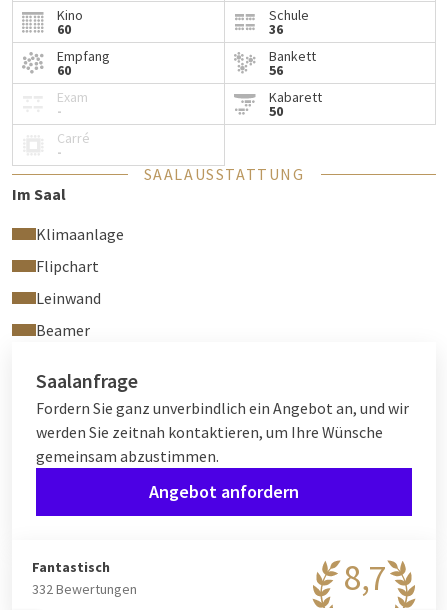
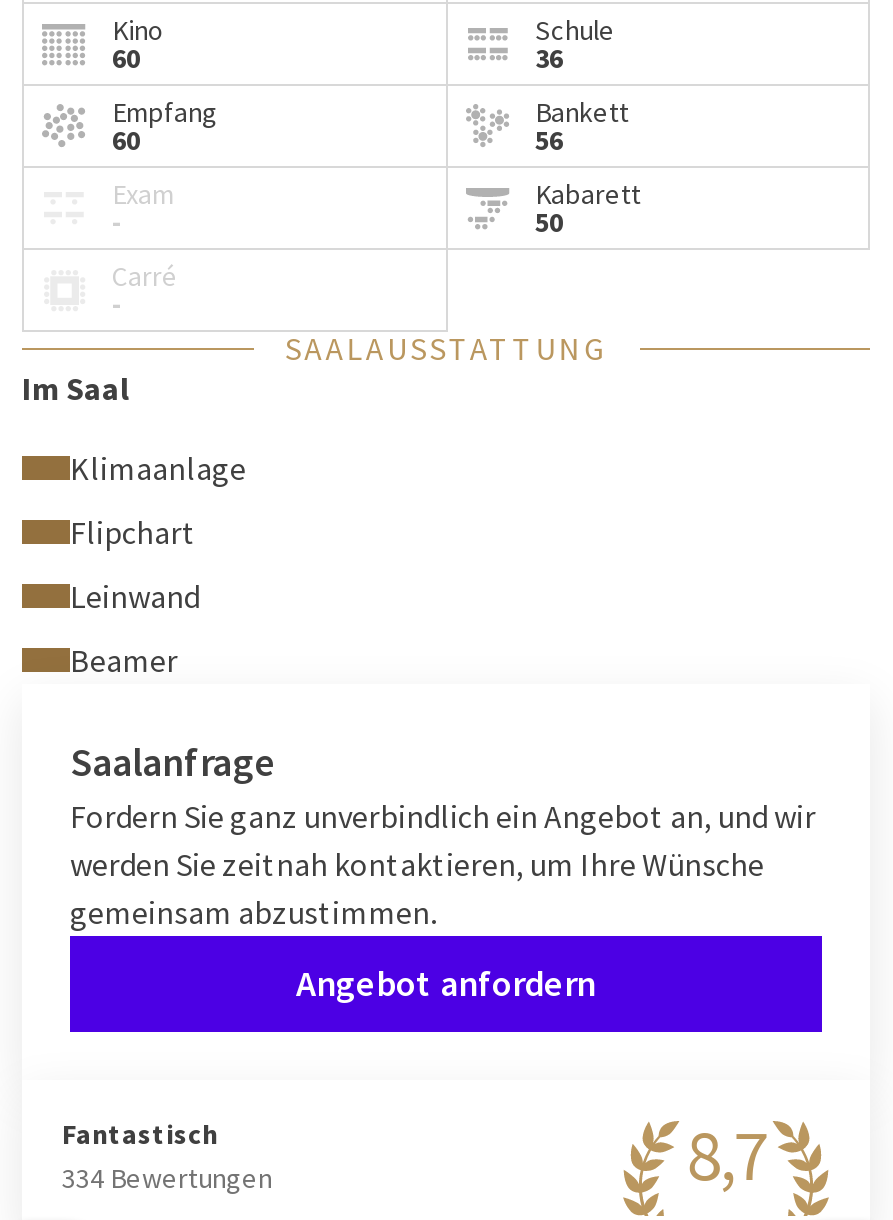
- 332 Bewertungen
+ 334 Bewertungen
